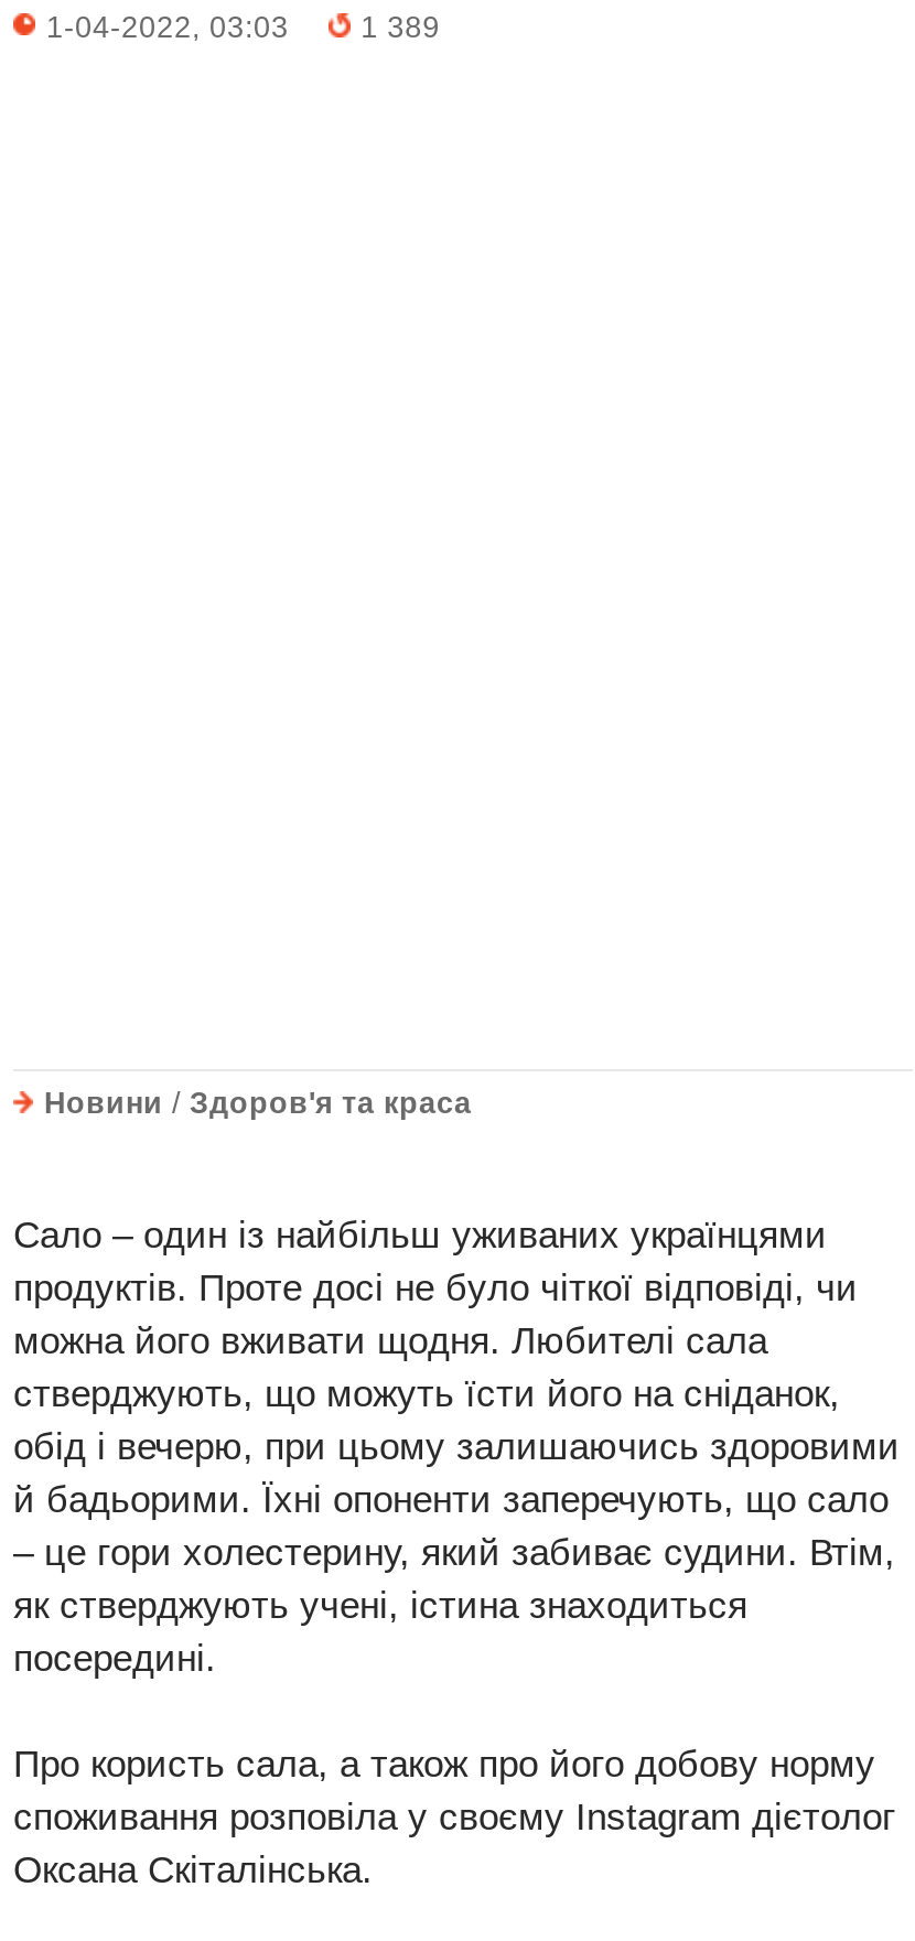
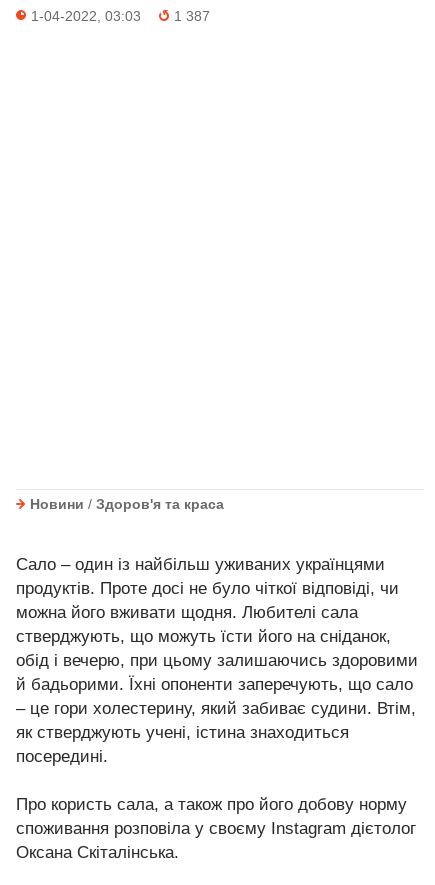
- 1 389
+ 1 387
